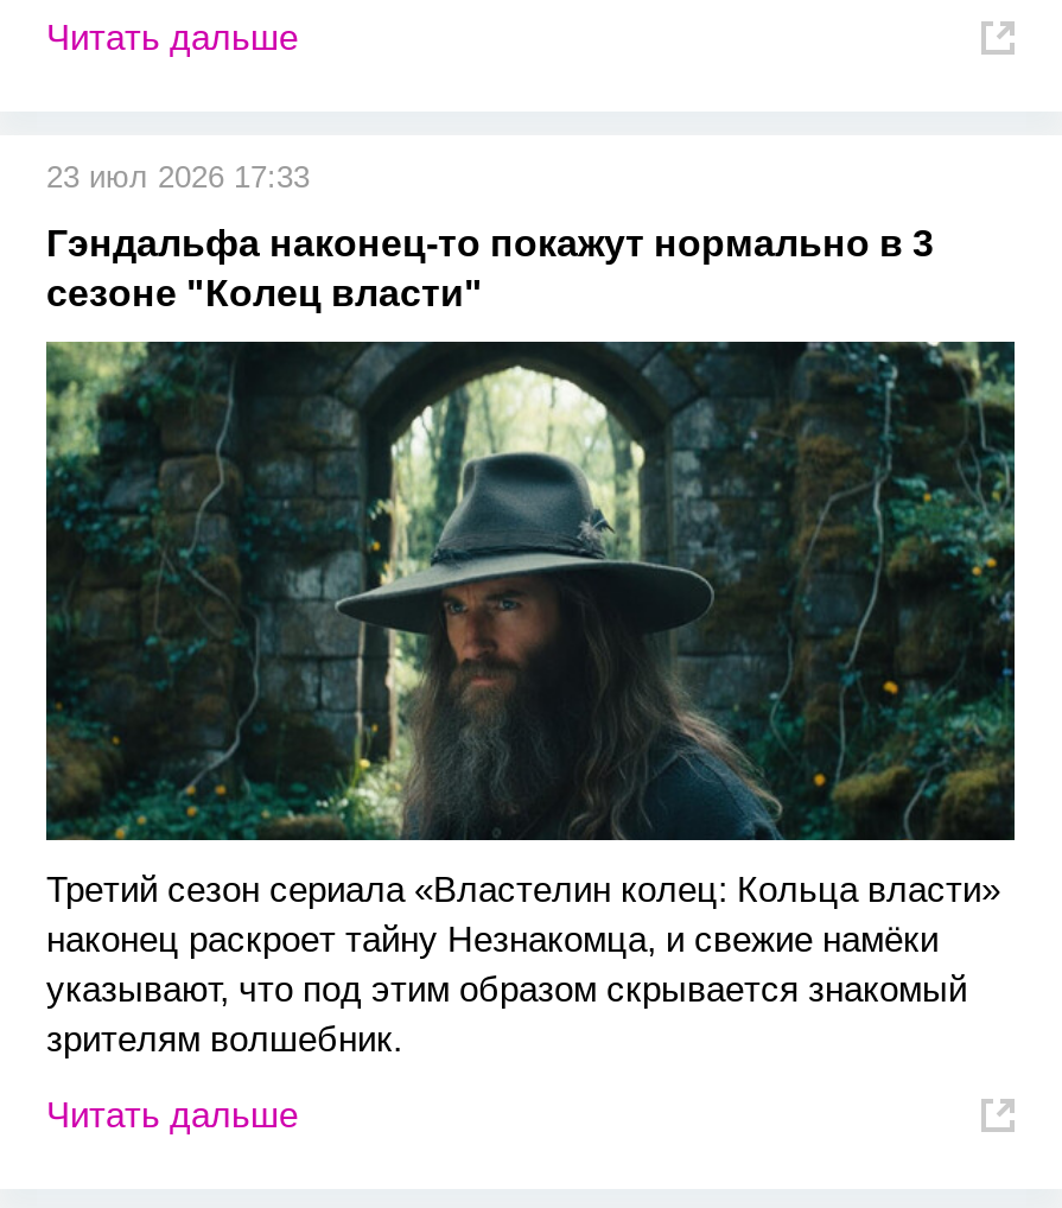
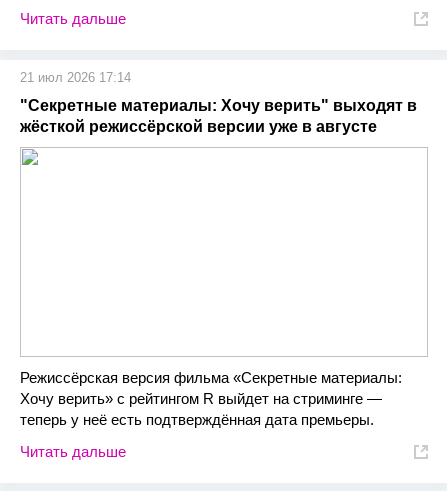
- 23 июл 2026 17:33
+ 21 июл 2026 17:14

- Гэндальфа наконец-то покажут нормально в 3
- сезоне "Колец власти"
+ "Секретные материалы: Хочу верить" выходят в
+ жёсткой режиссёрской версии уже в августе

- [image]

- Третий сезон сериала «Властелин колец: Кольца власти»
- наконец раскроет тайну Незнакомца, и свежие намёки
- указывают, что под этим образом скрывается знакомый
- зрителям волшебник.
+ Режиссёрская версия фильма «Секретные материалы:
+ Хочу верить» с рейтингом R выйдет на стриминге —
+ теперь у неё есть подтверждённая дата премьеры.
